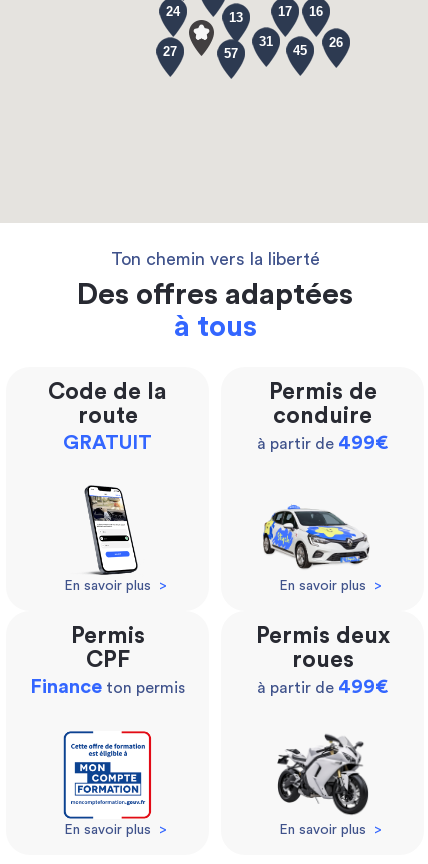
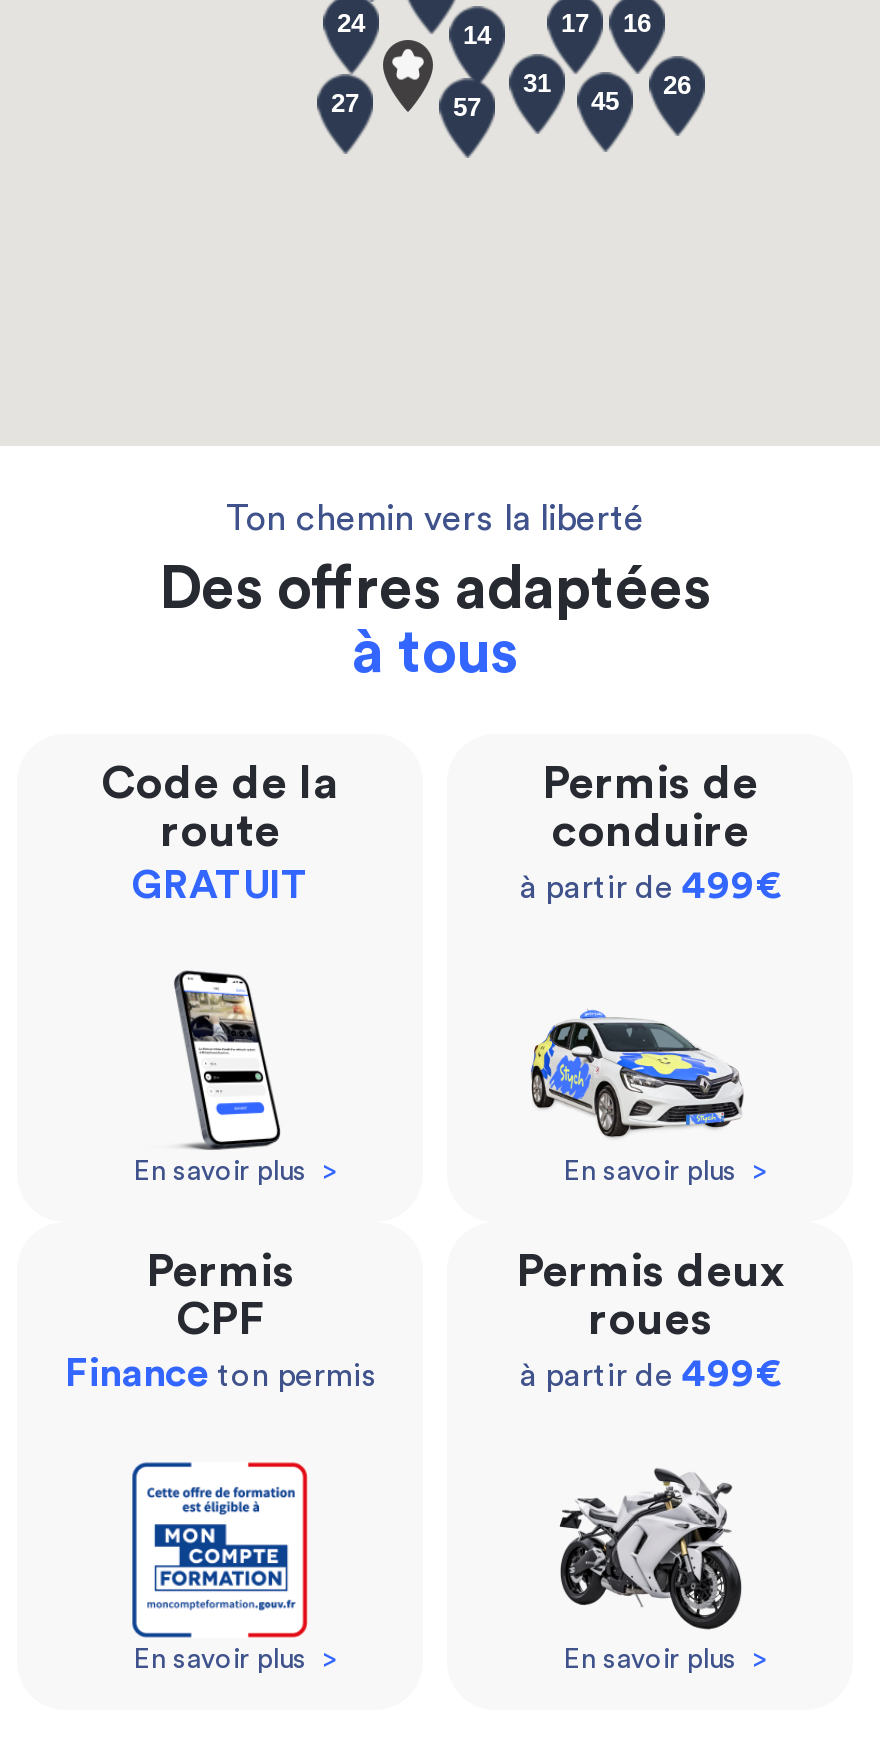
- 13
+ 14
